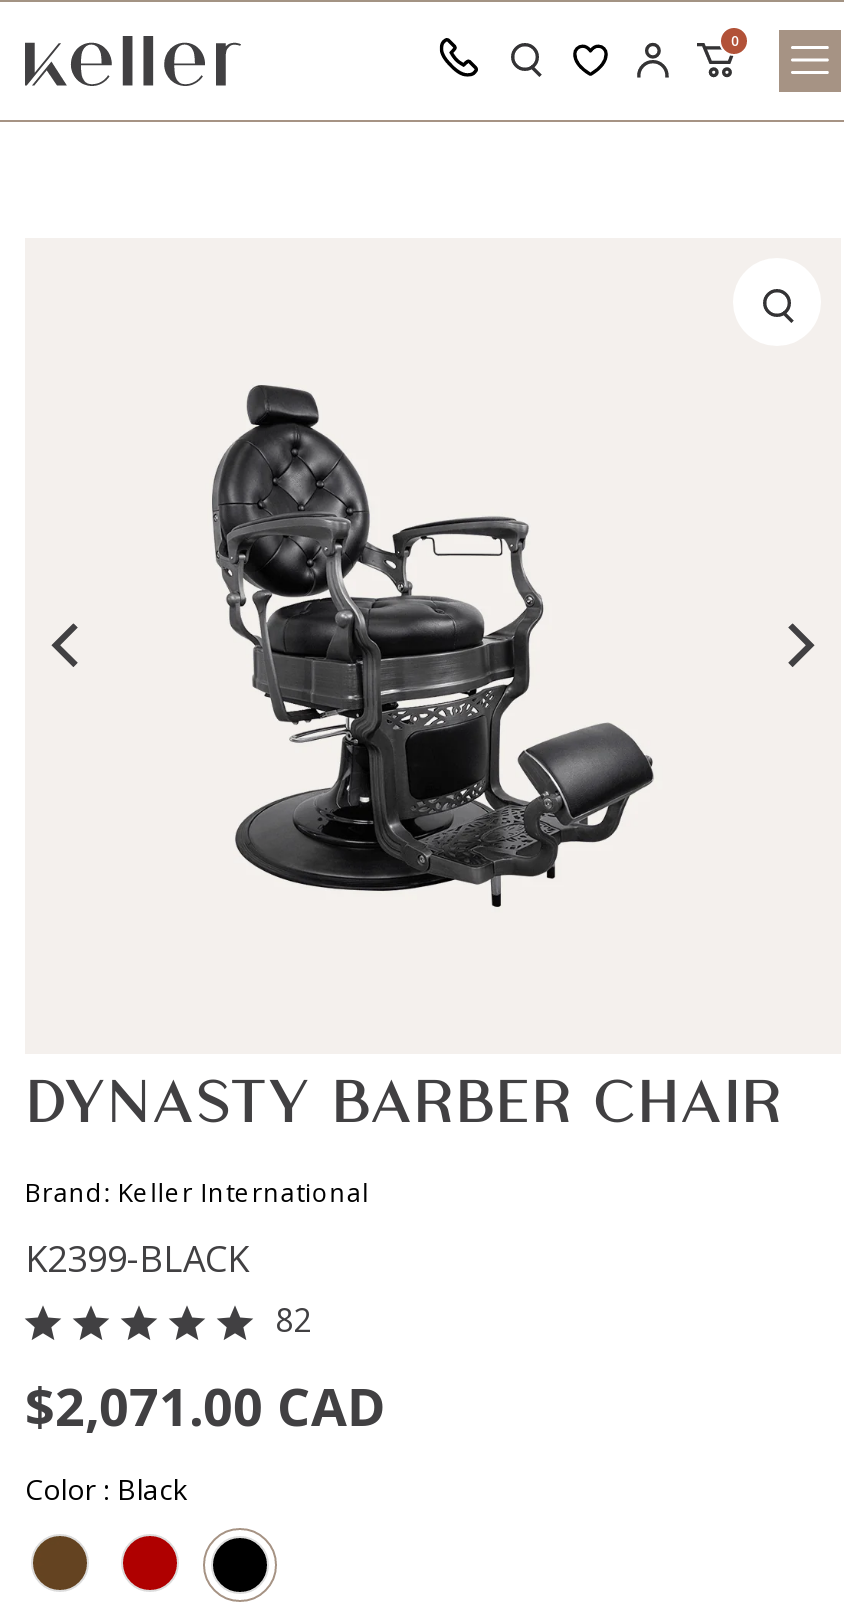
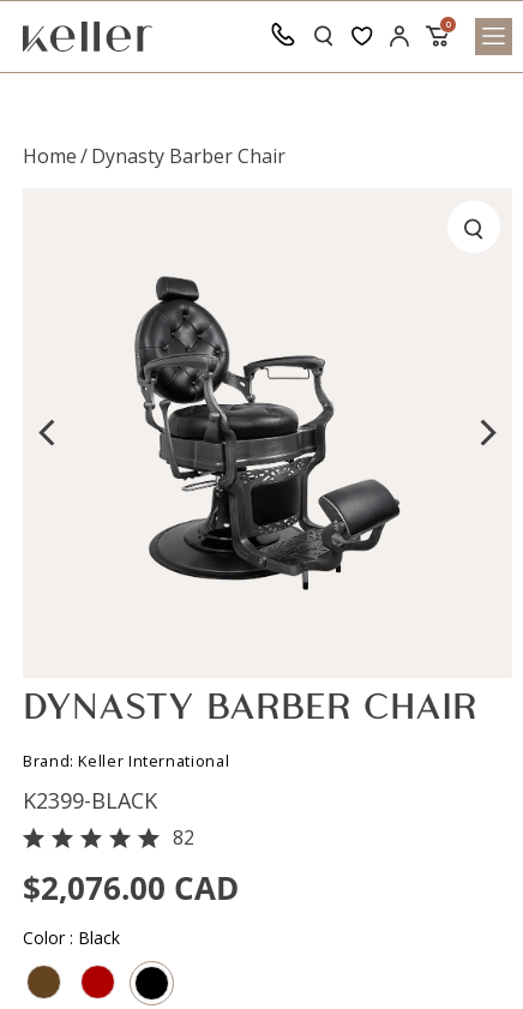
+ Home / Dynasty Barber Chair

- $2,071.00 CAD
+ $2,076.00 CAD
